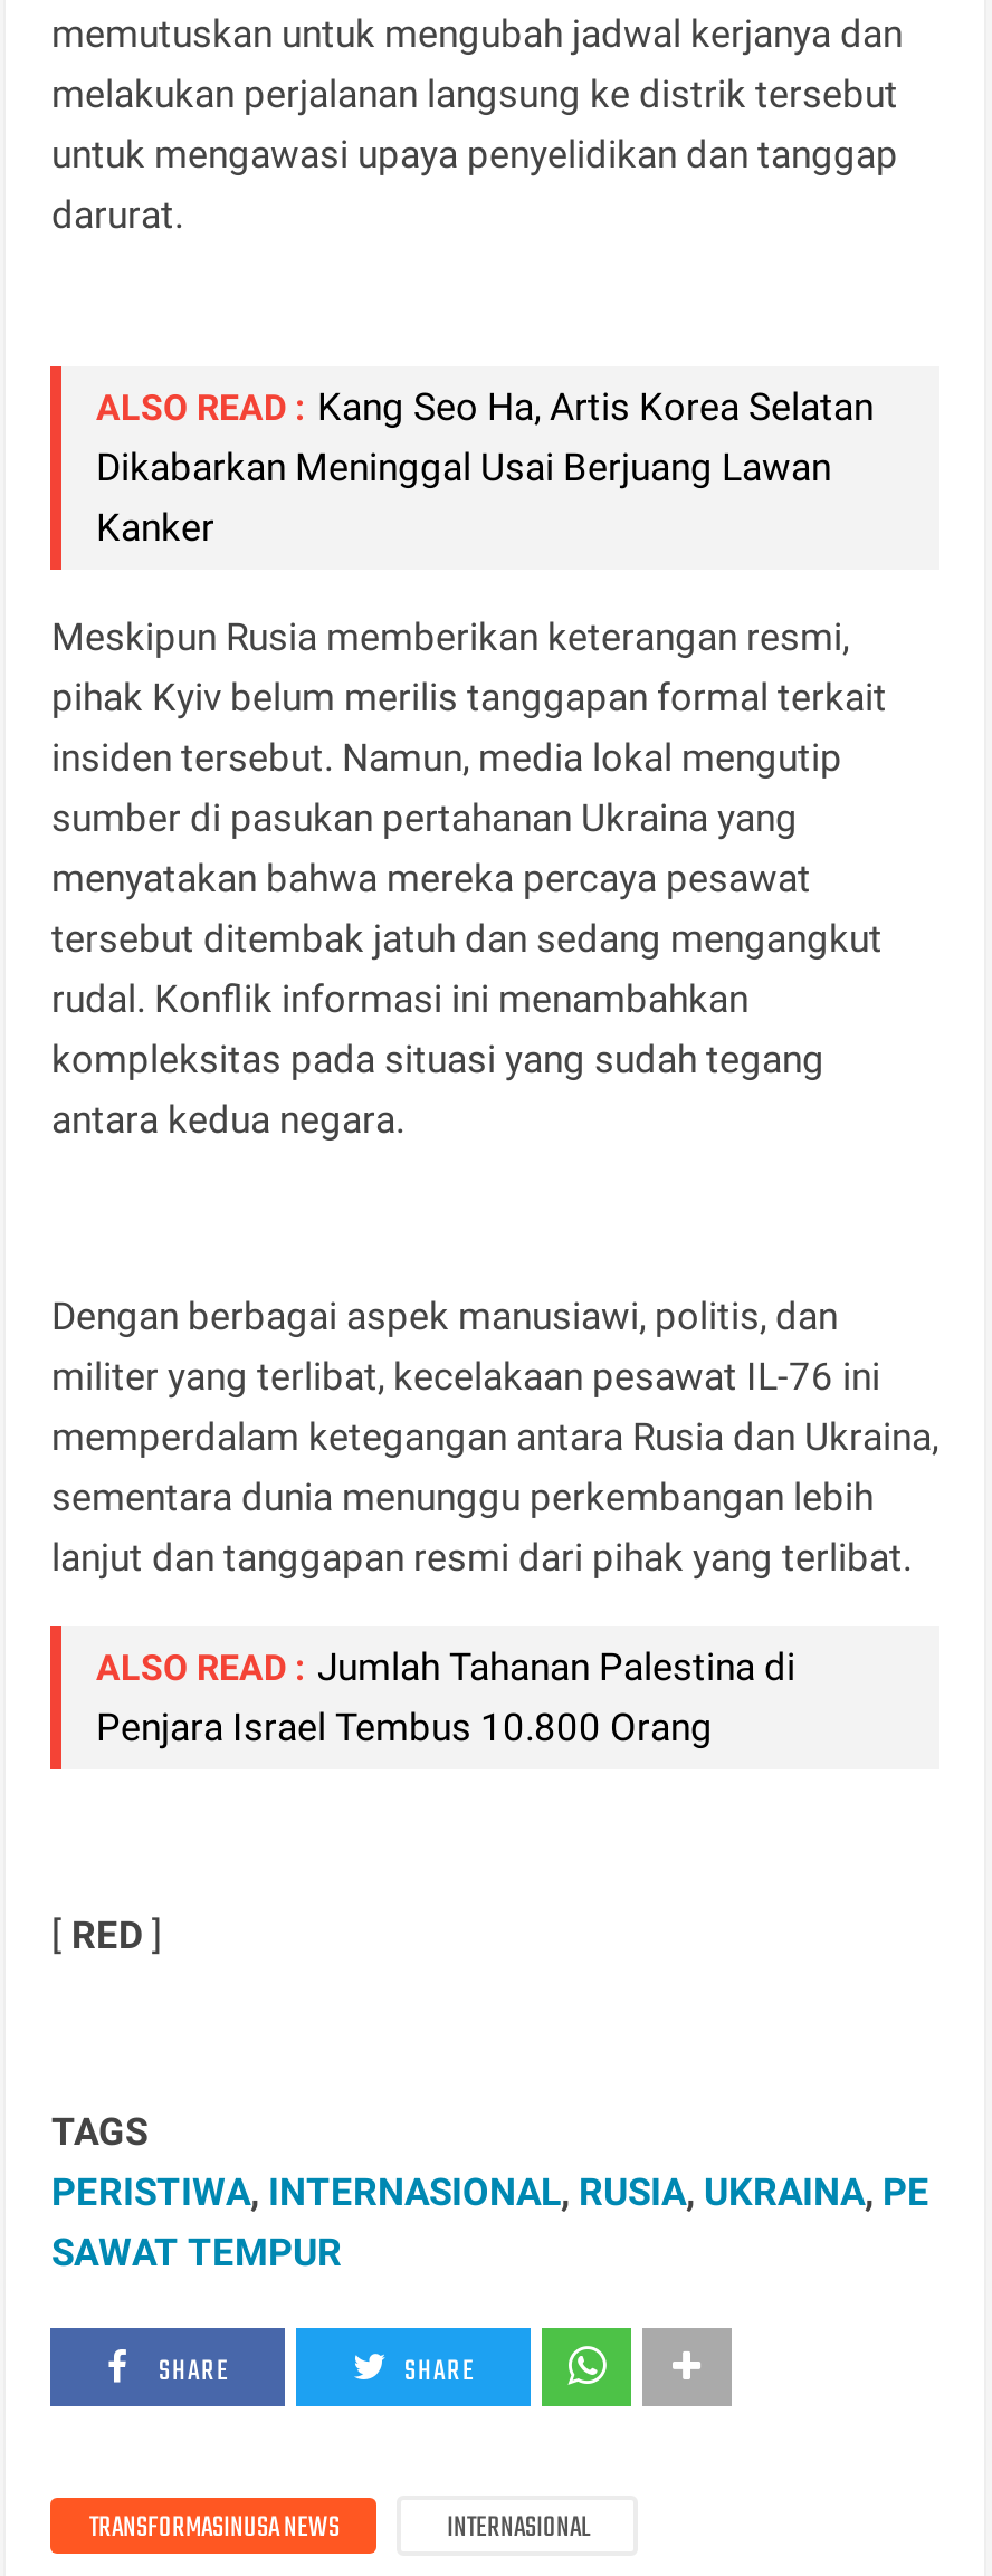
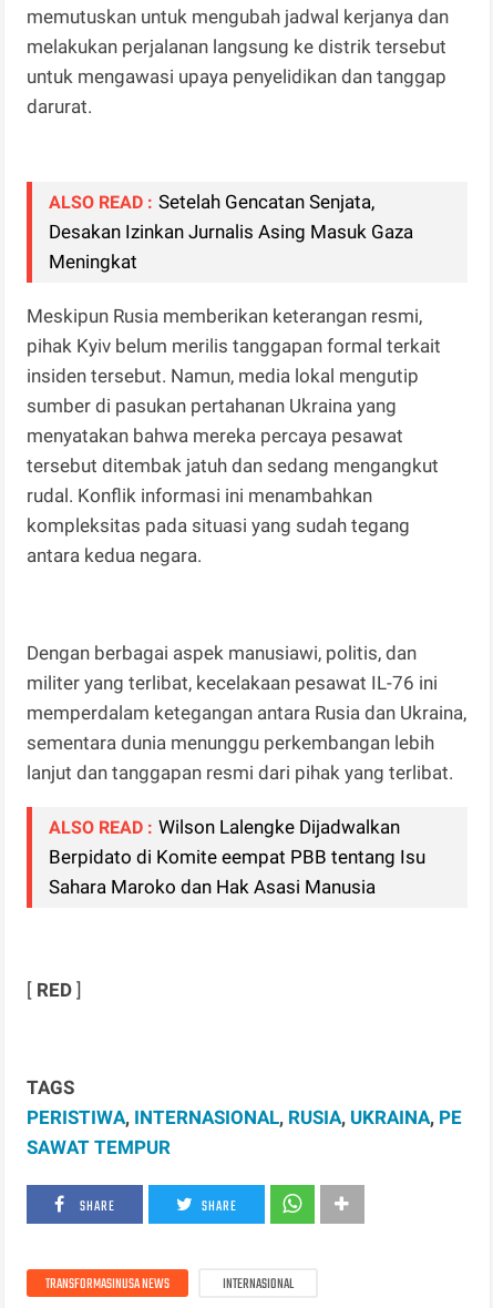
- ALSO READ : Kang Seo Ha, Artis Korea Selatan
- Dikabarkan Meninggal Usai Berjuang Lawan
- Kanker
+ ALSO READ : Setelah Gencatan Senjata,
+ Desakan Izinkan Jurnalis Asing Masuk Gaza
+ Meningkat

- ALSO READ : Jumlah Tahanan Palestina di
- Penjara Israel Tembus 10.800 Orang
+ ALSO READ : Wilson Lalengke Dijadwalkan
+ Berpidato di Komite eempat PBB tentang Isu
+ Sahara Maroko dan Hak Asasi Manusia
